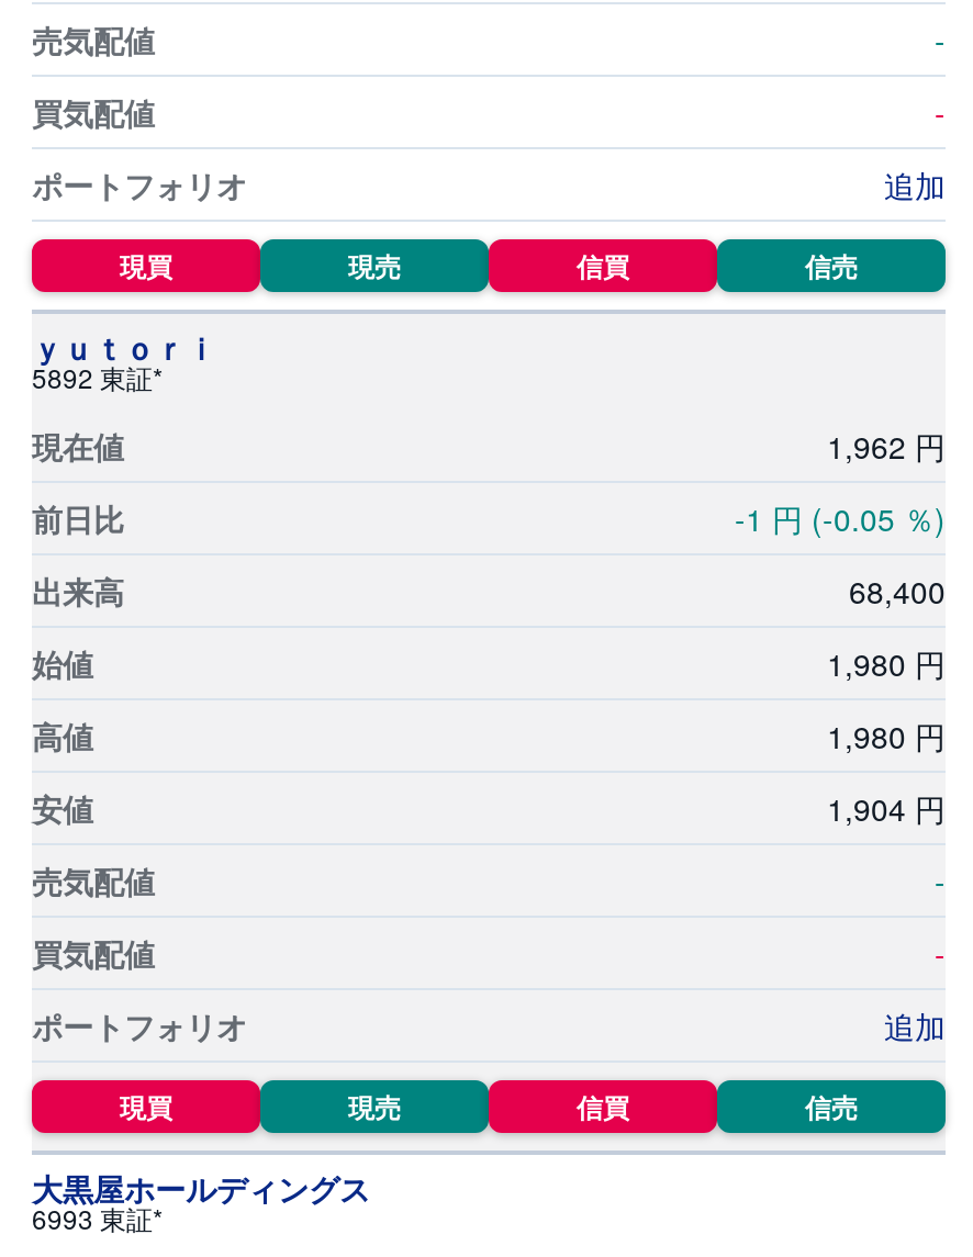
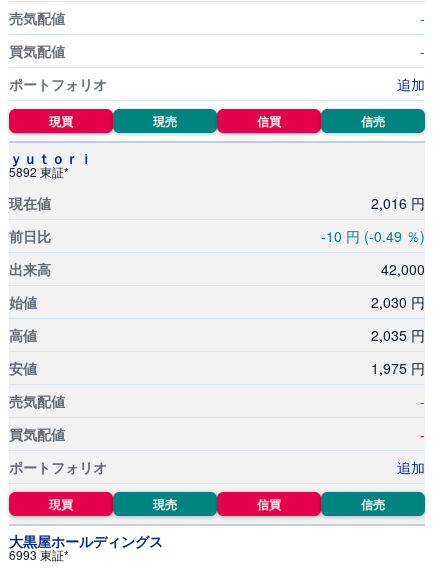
- 1, 962 円
+ 2, 016 円

- -1 円 (-0.05 ％)
+ -10 円 (-0.49 ％)

- 68,400
+ 42,000

- 1, 980 円
+ 2, 030 円

- 1, 980 円
+ 2, 035 円

- 1, 904 円
+ 1, 975 円
